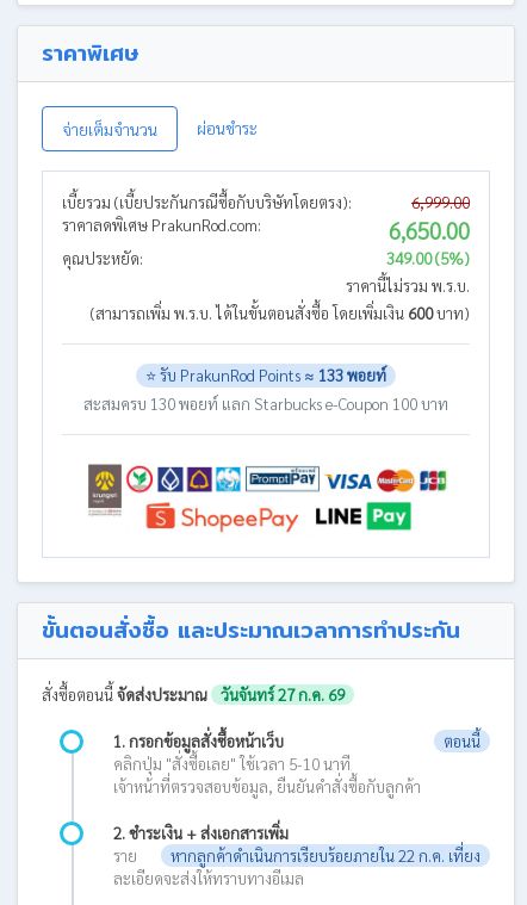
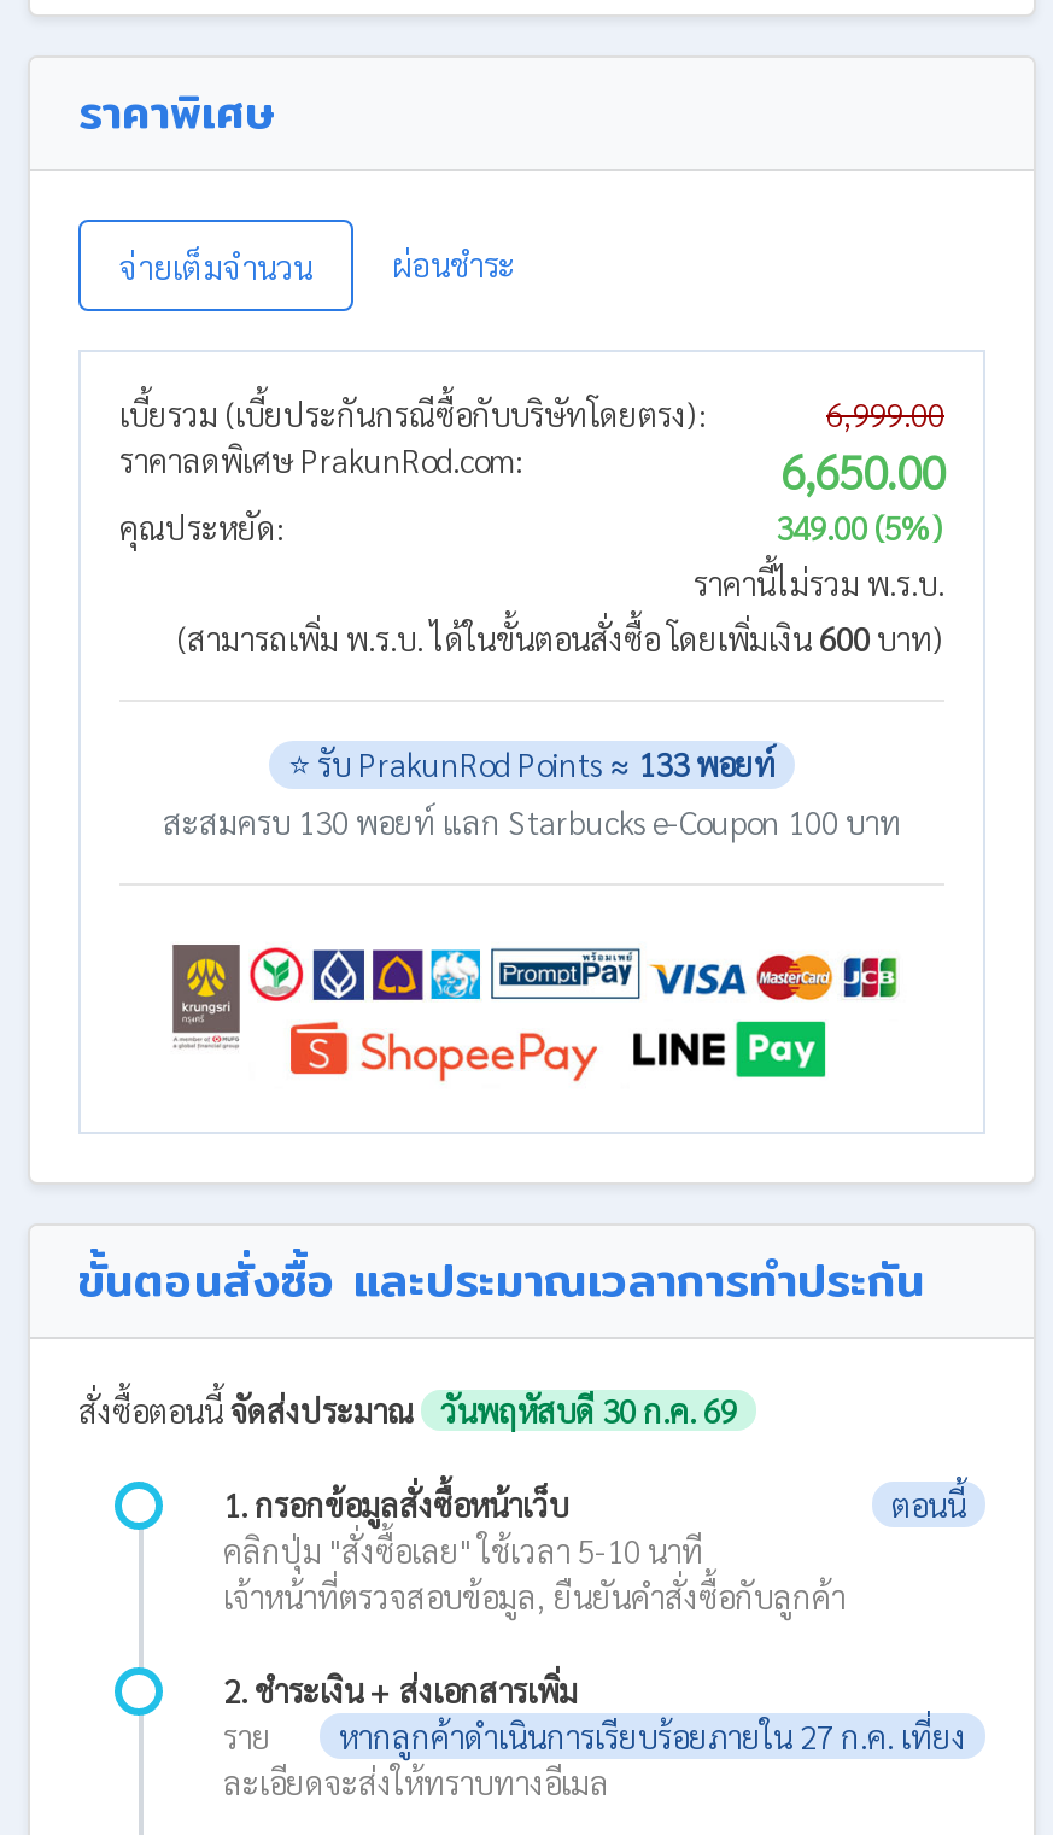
- วันจันทร์ 27 ก.ค. 69
+ วันพฤหัสบดี 30 ก.ค. 69

- หากลูกค้าดำเนินการเรียบร้อยภายใน 22 ก.ค. เที่ยง
+ หากลูกค้าดำเนินการเรียบร้อยภายใน 27 ก.ค. เที่ยง
